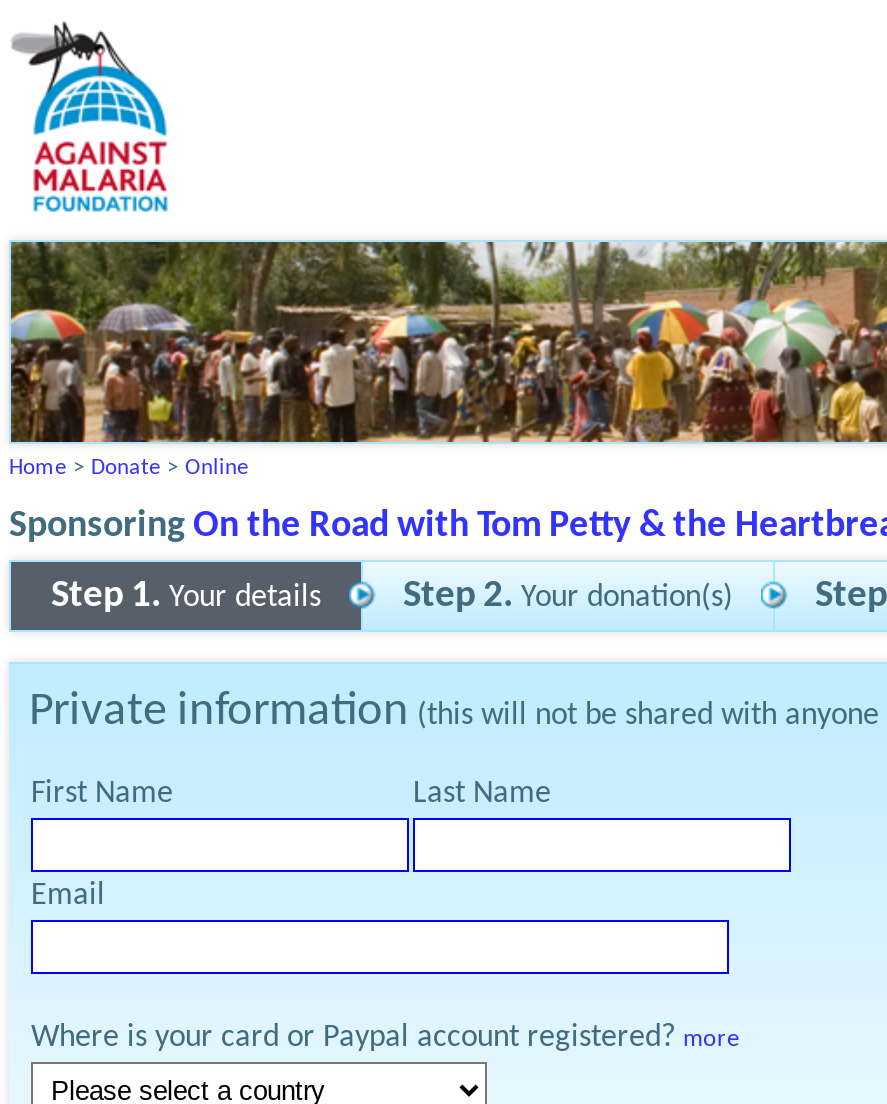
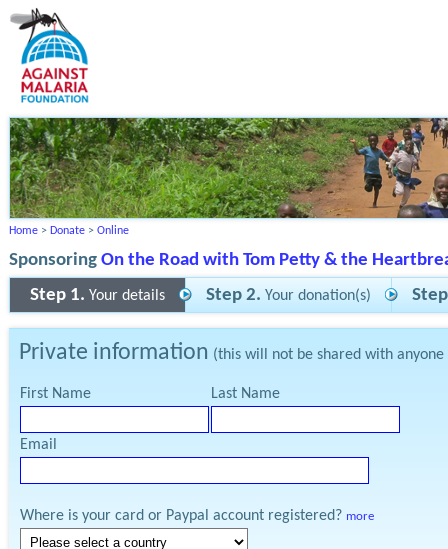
- [image]
+ [image]
